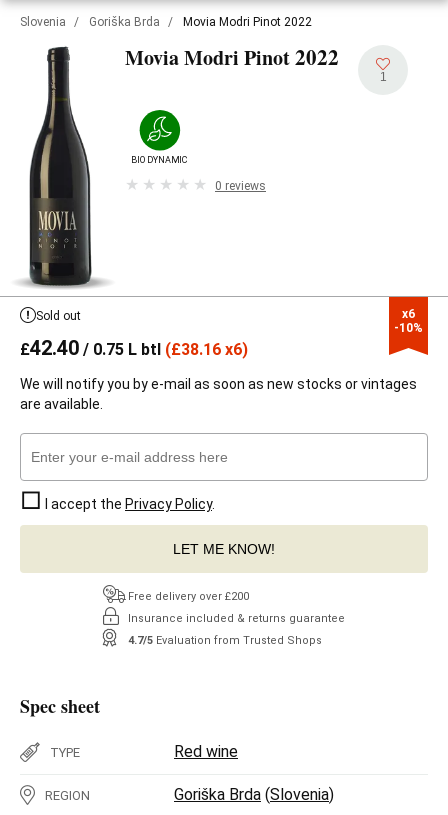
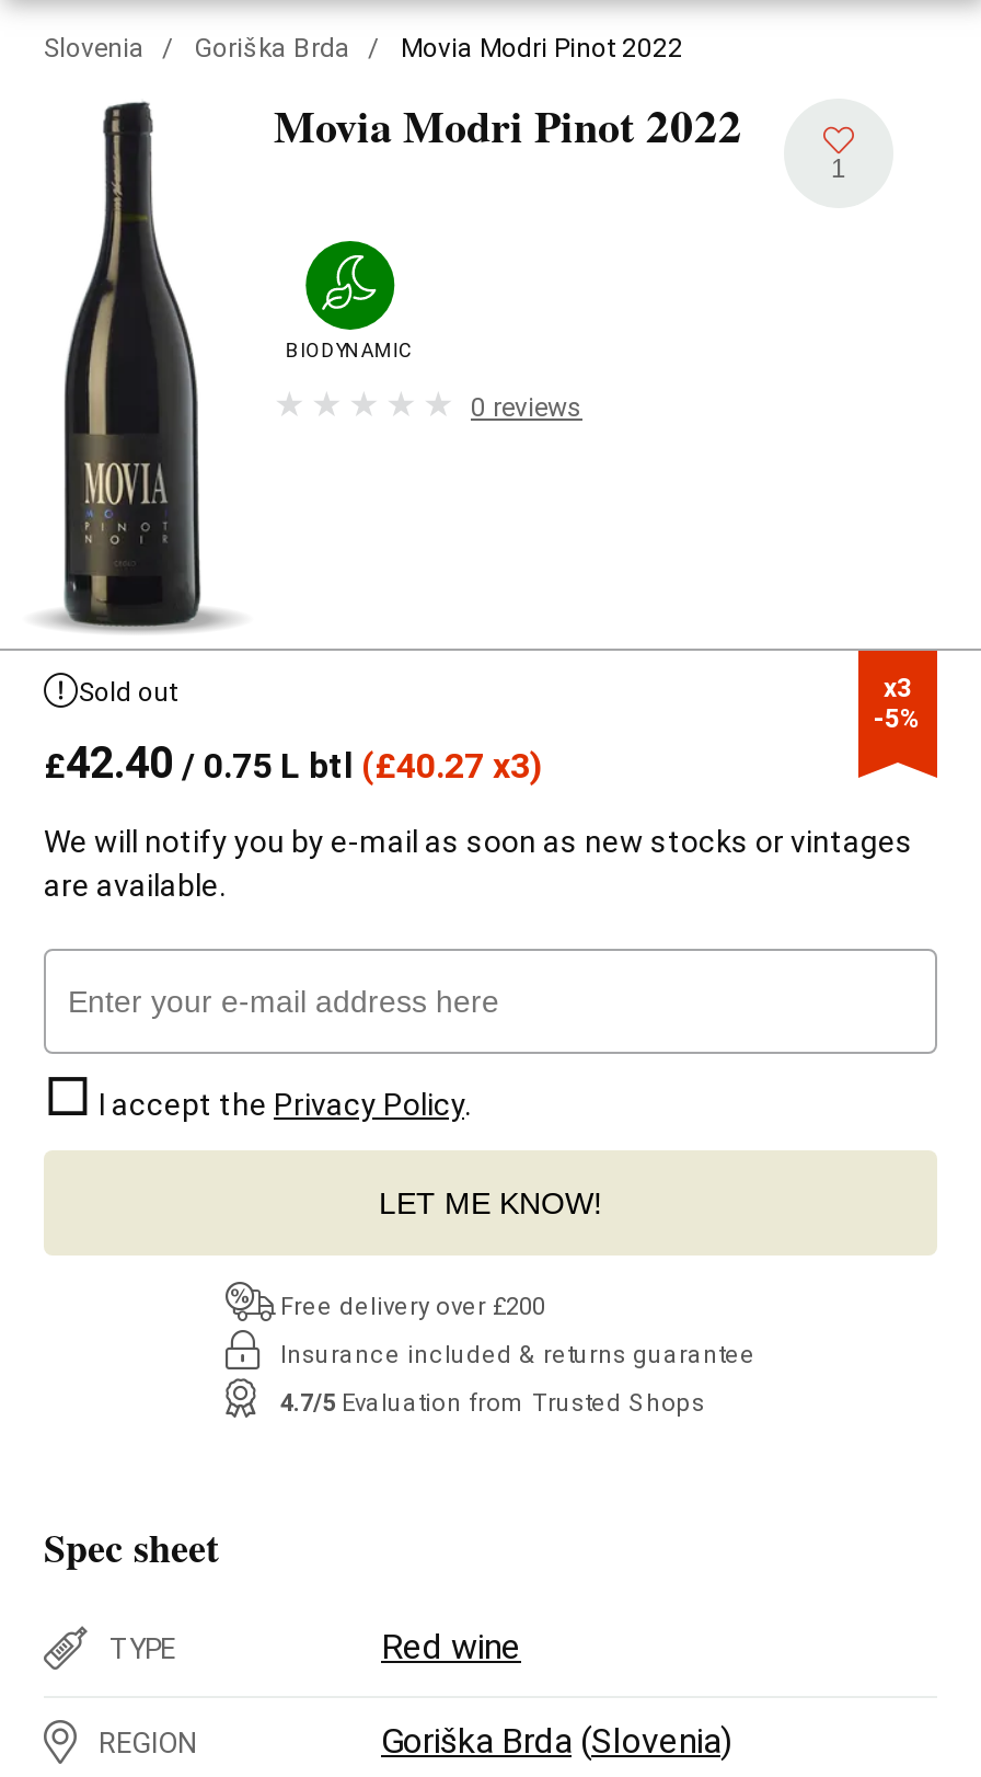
- x6
- -10%
+ x3
+ -5%

- £42.40 / 0.75 L btl (£38.16 x6)
+ £42.40 / 0.75 L btl (£40.27 x3)
